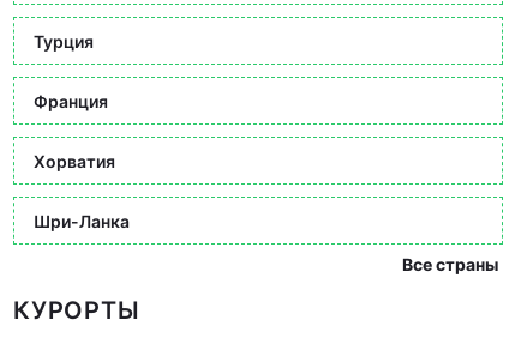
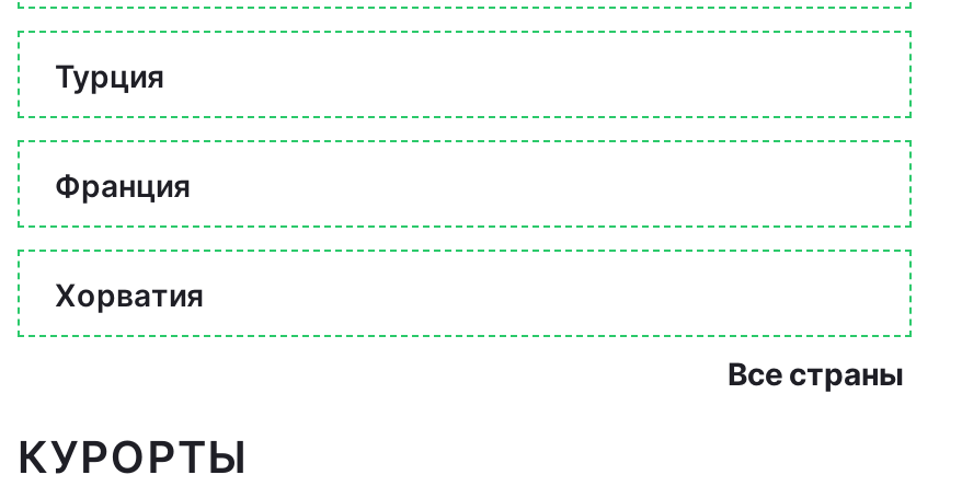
- Шри-Ланка
